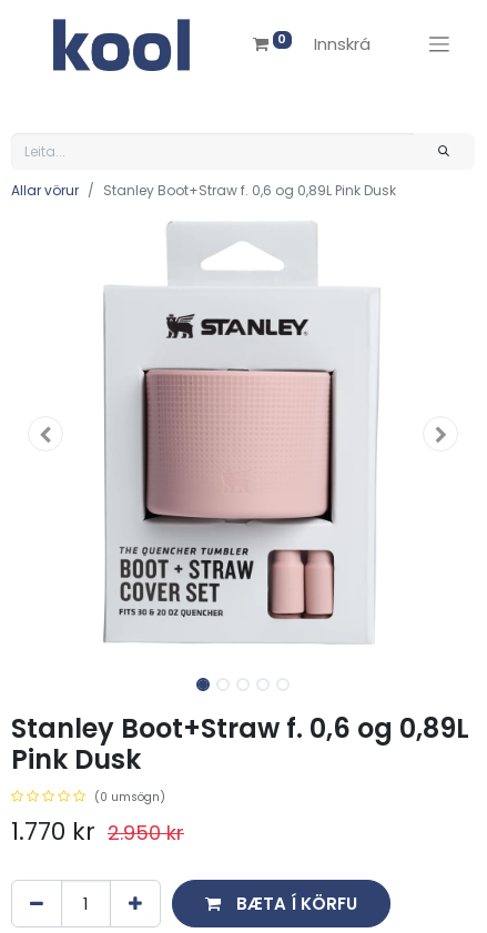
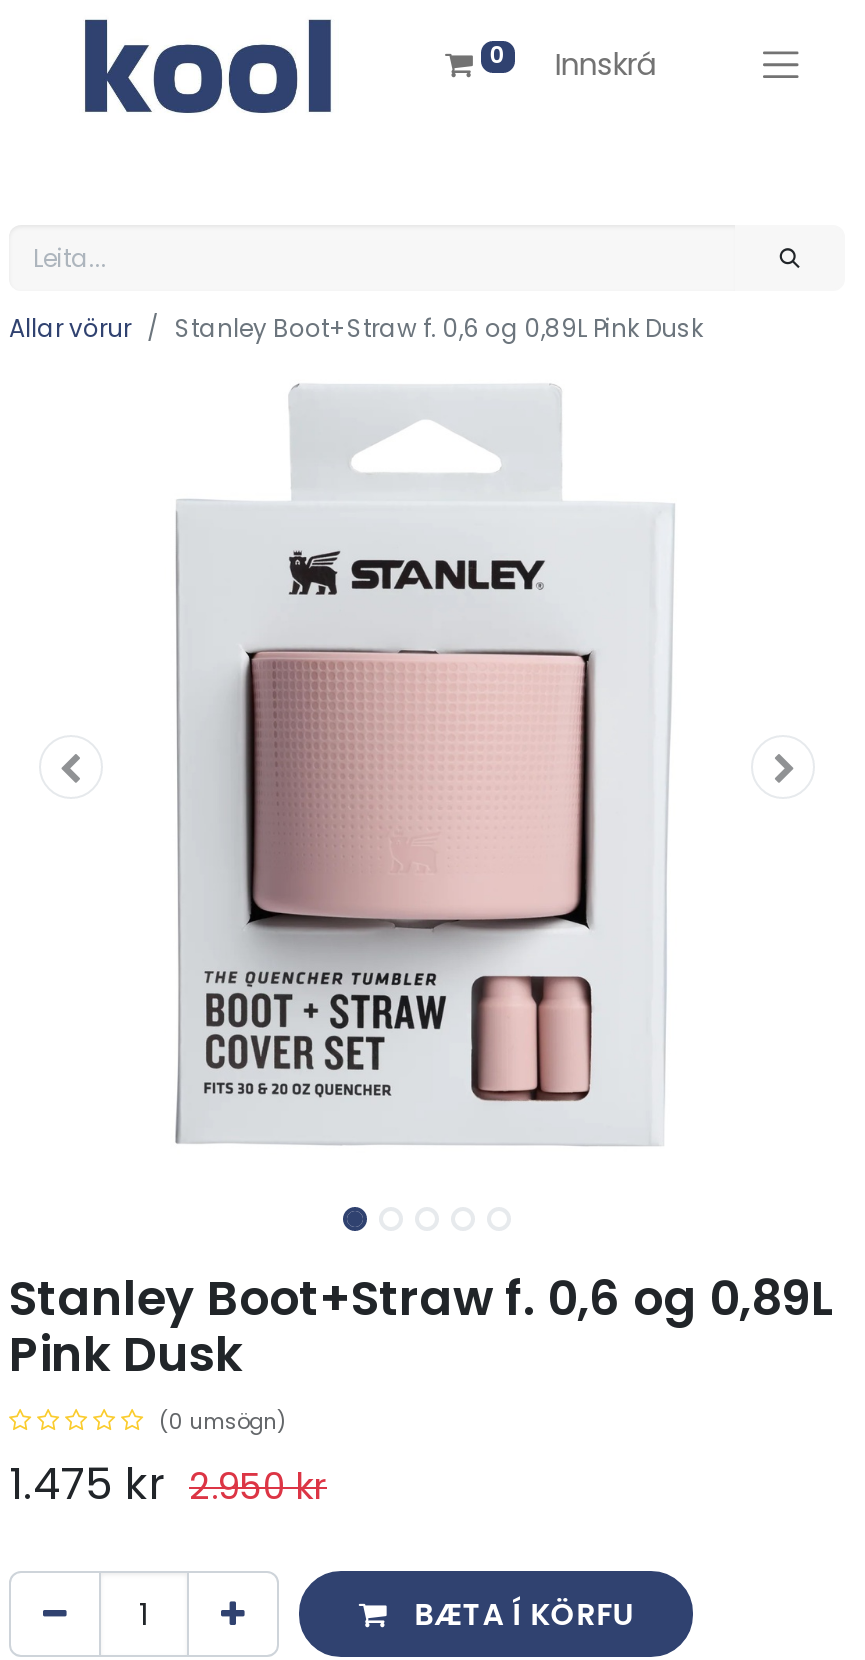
- 1.770 kr 2.950kr
+ 1.475 kr 2.950kr
